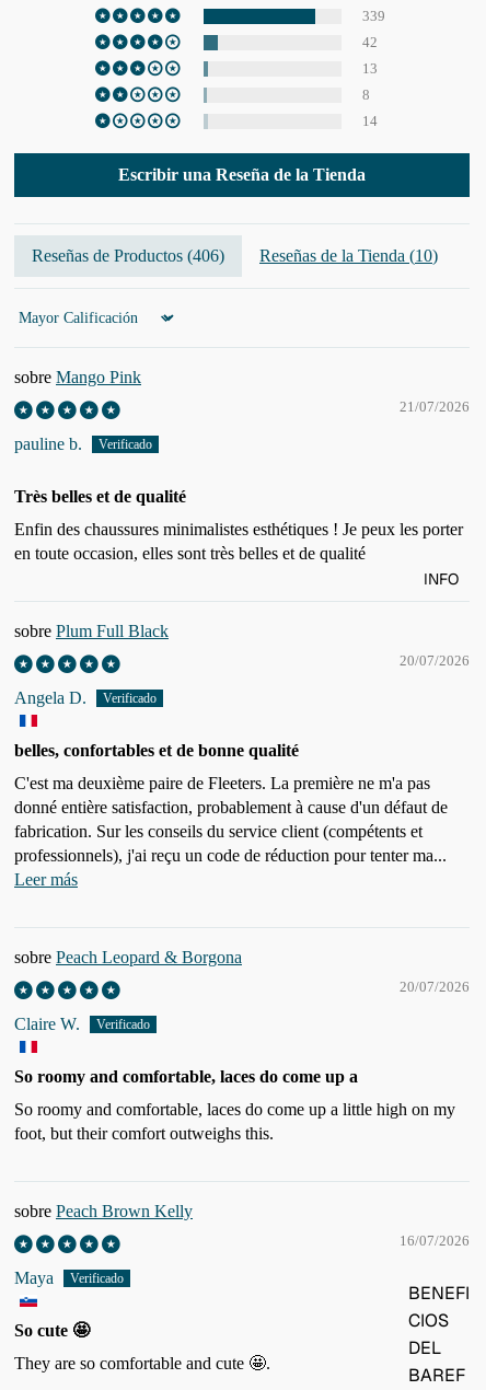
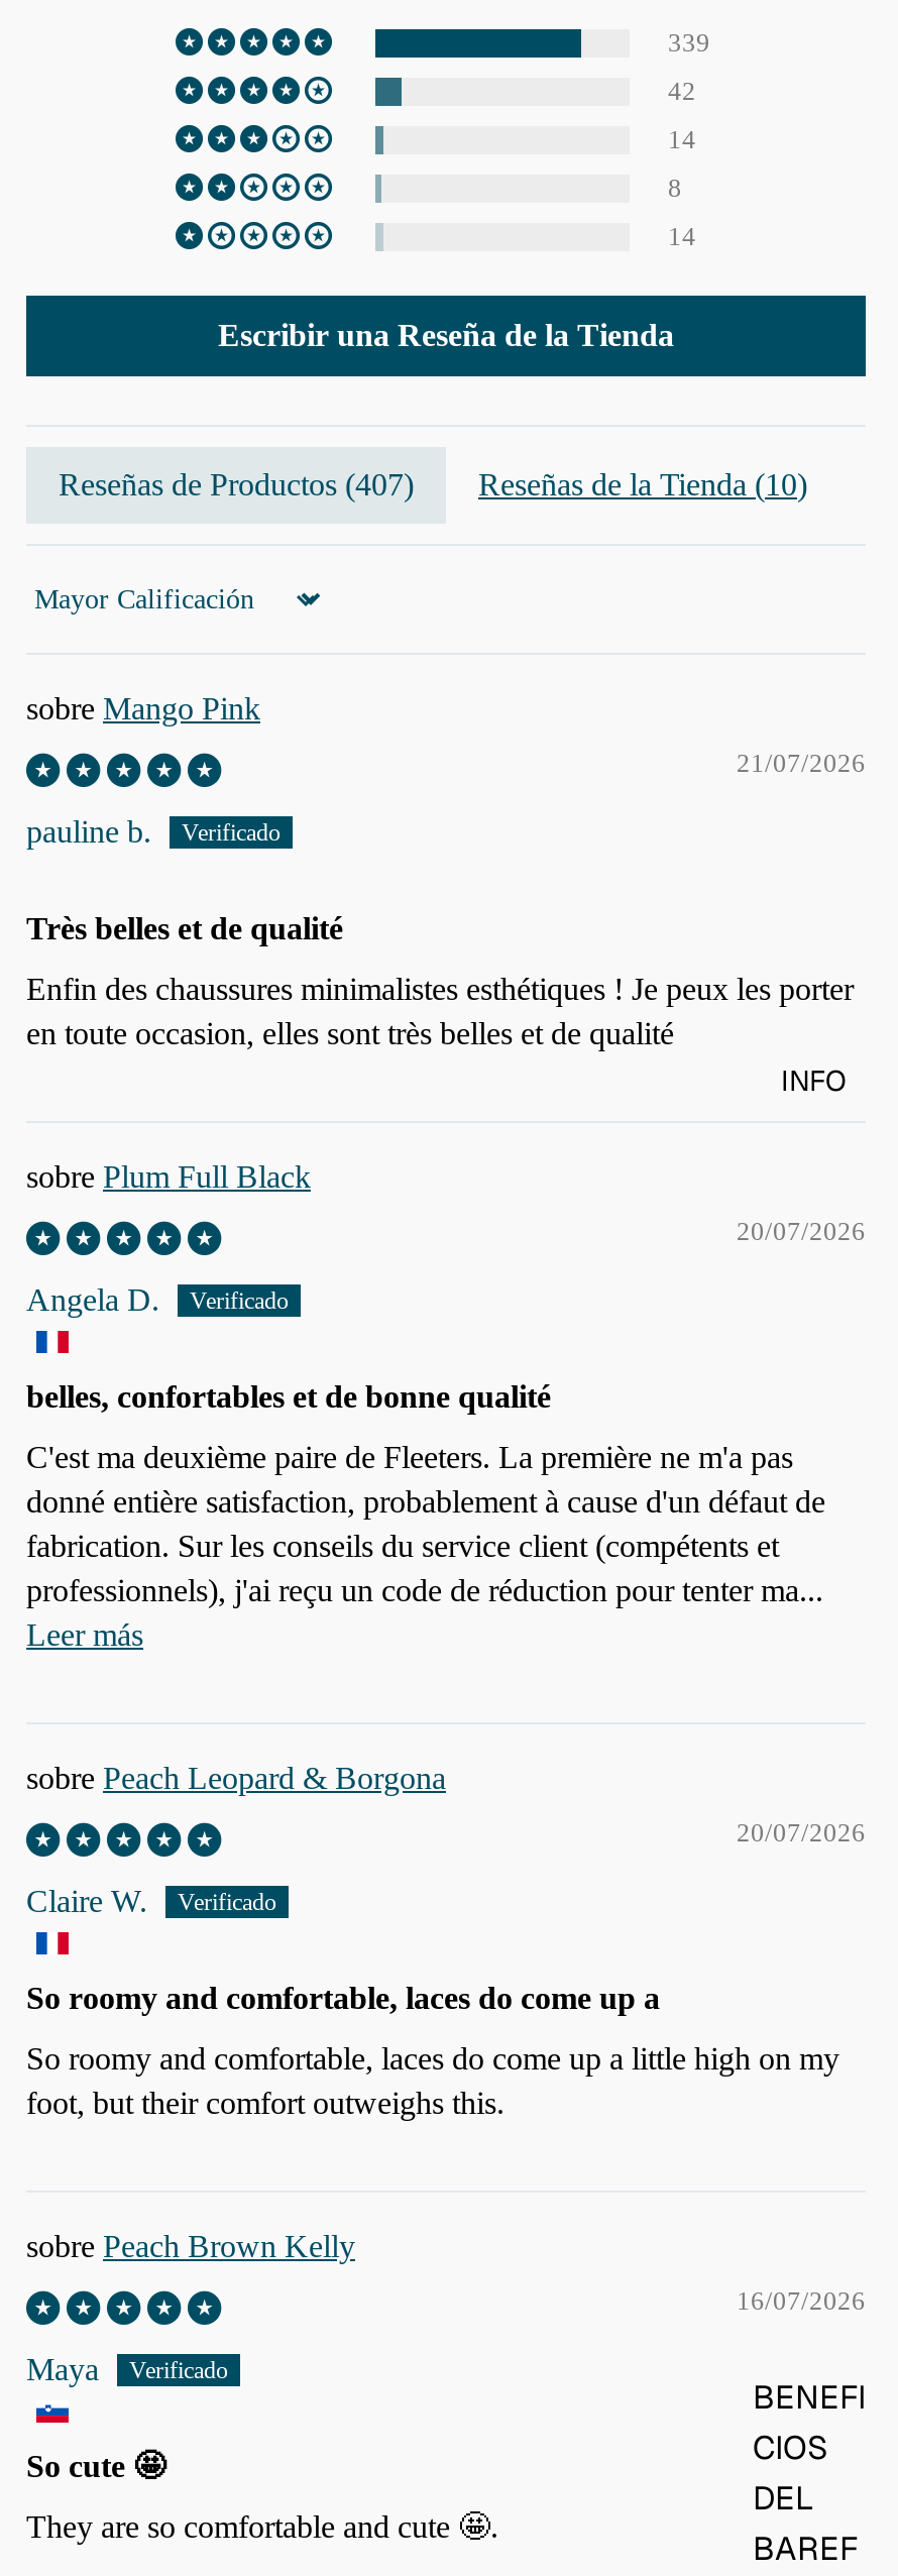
- 13
+ 14

- Reseñas de Productos (406)
+ Reseñas de Productos (407)
